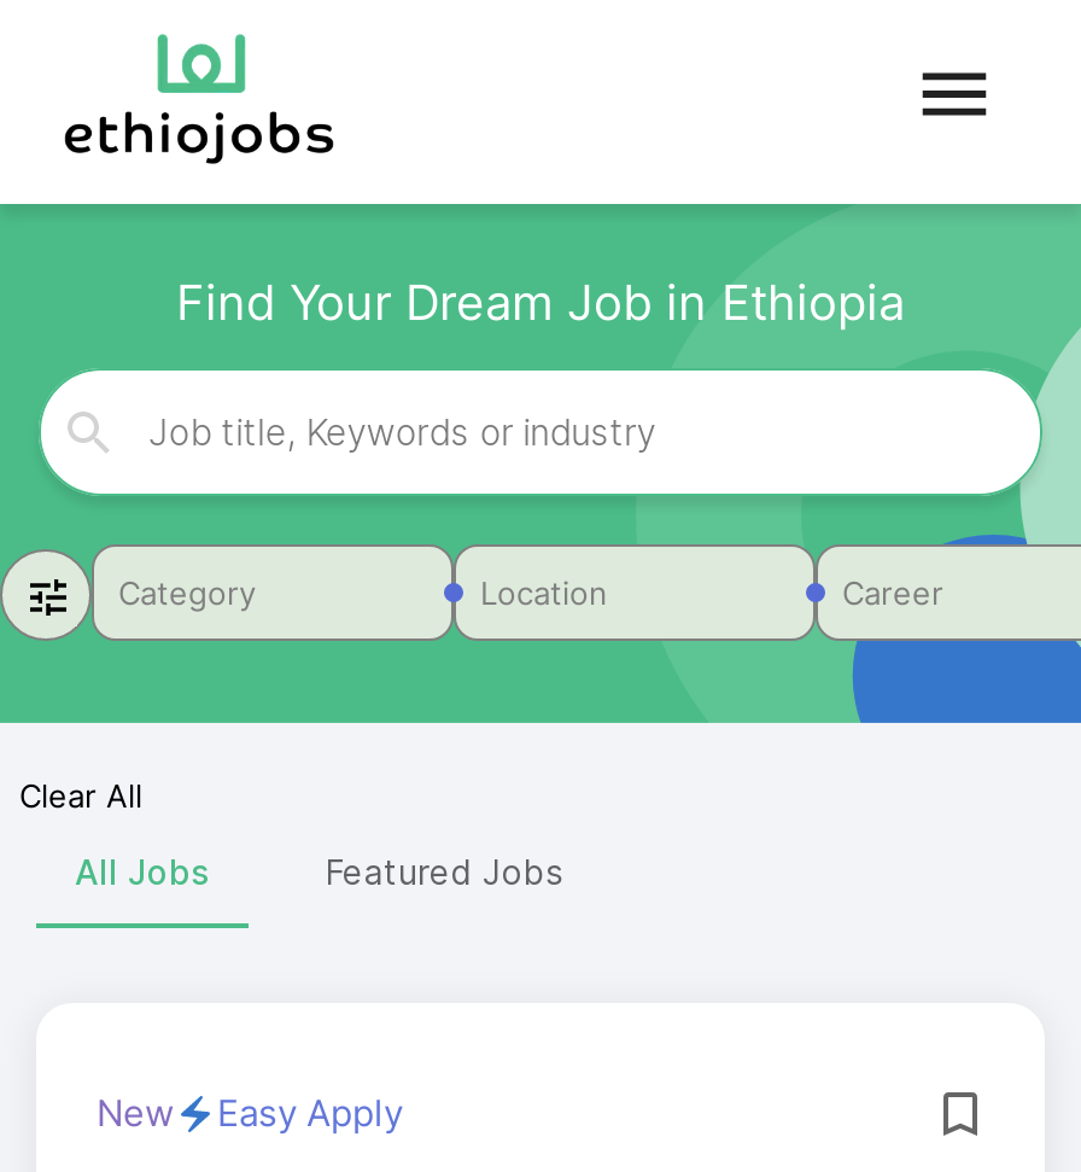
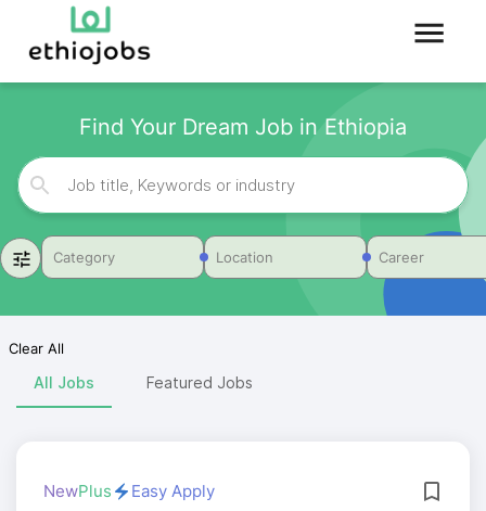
- New
+ NewPlus
